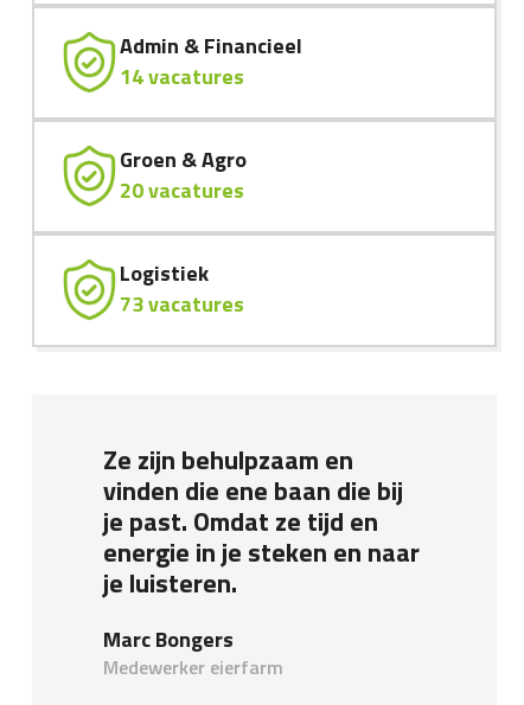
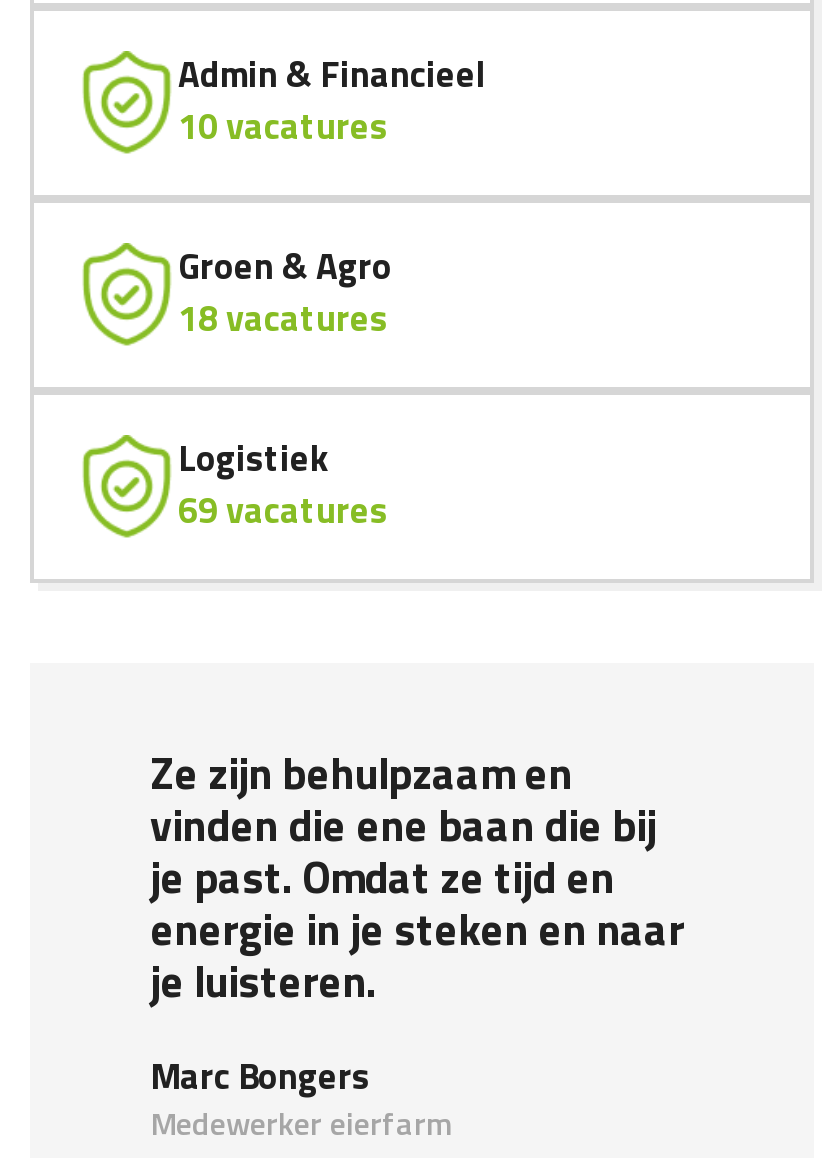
- 14 vacatures
+ 10 vacatures

- 20 vacatures
+ 18 vacatures

- 73 vacatures
+ 69 vacatures
